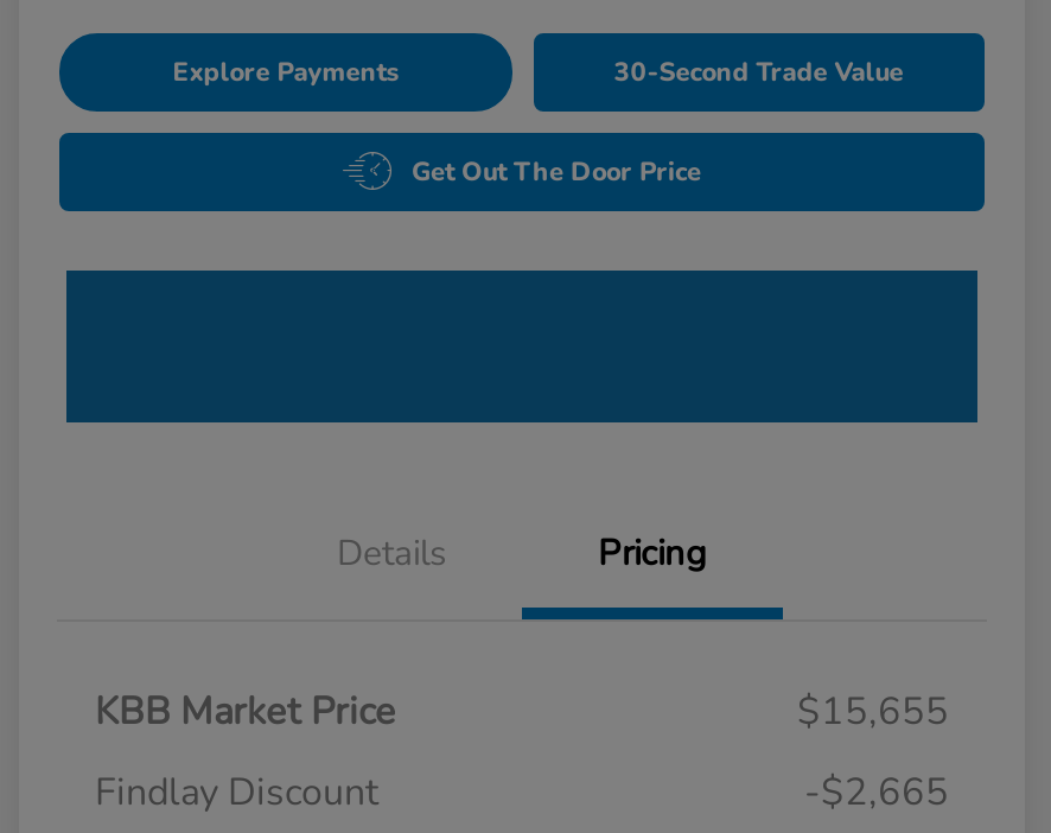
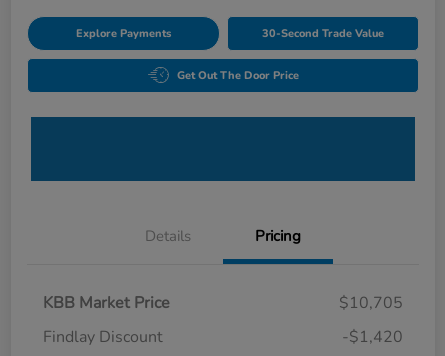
- $15,655
+ $10,705

- -$2,665
+ -$1,420
